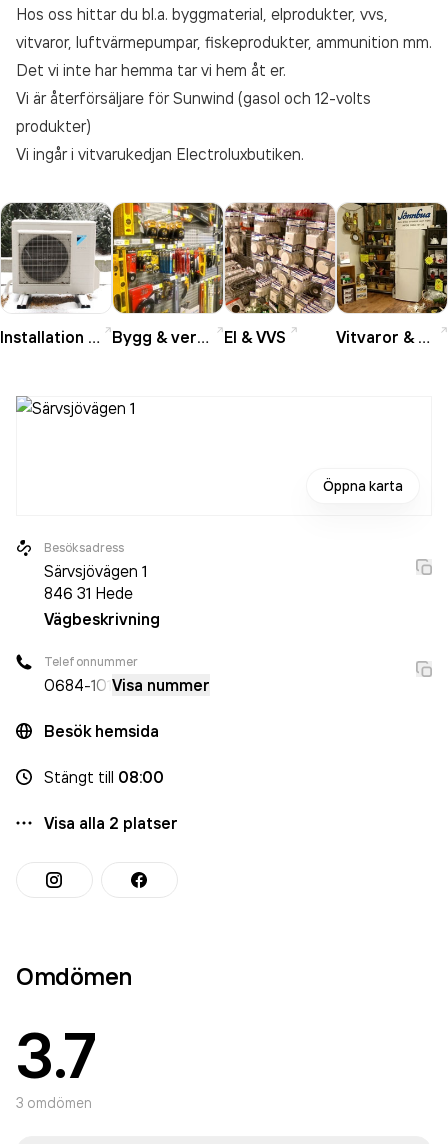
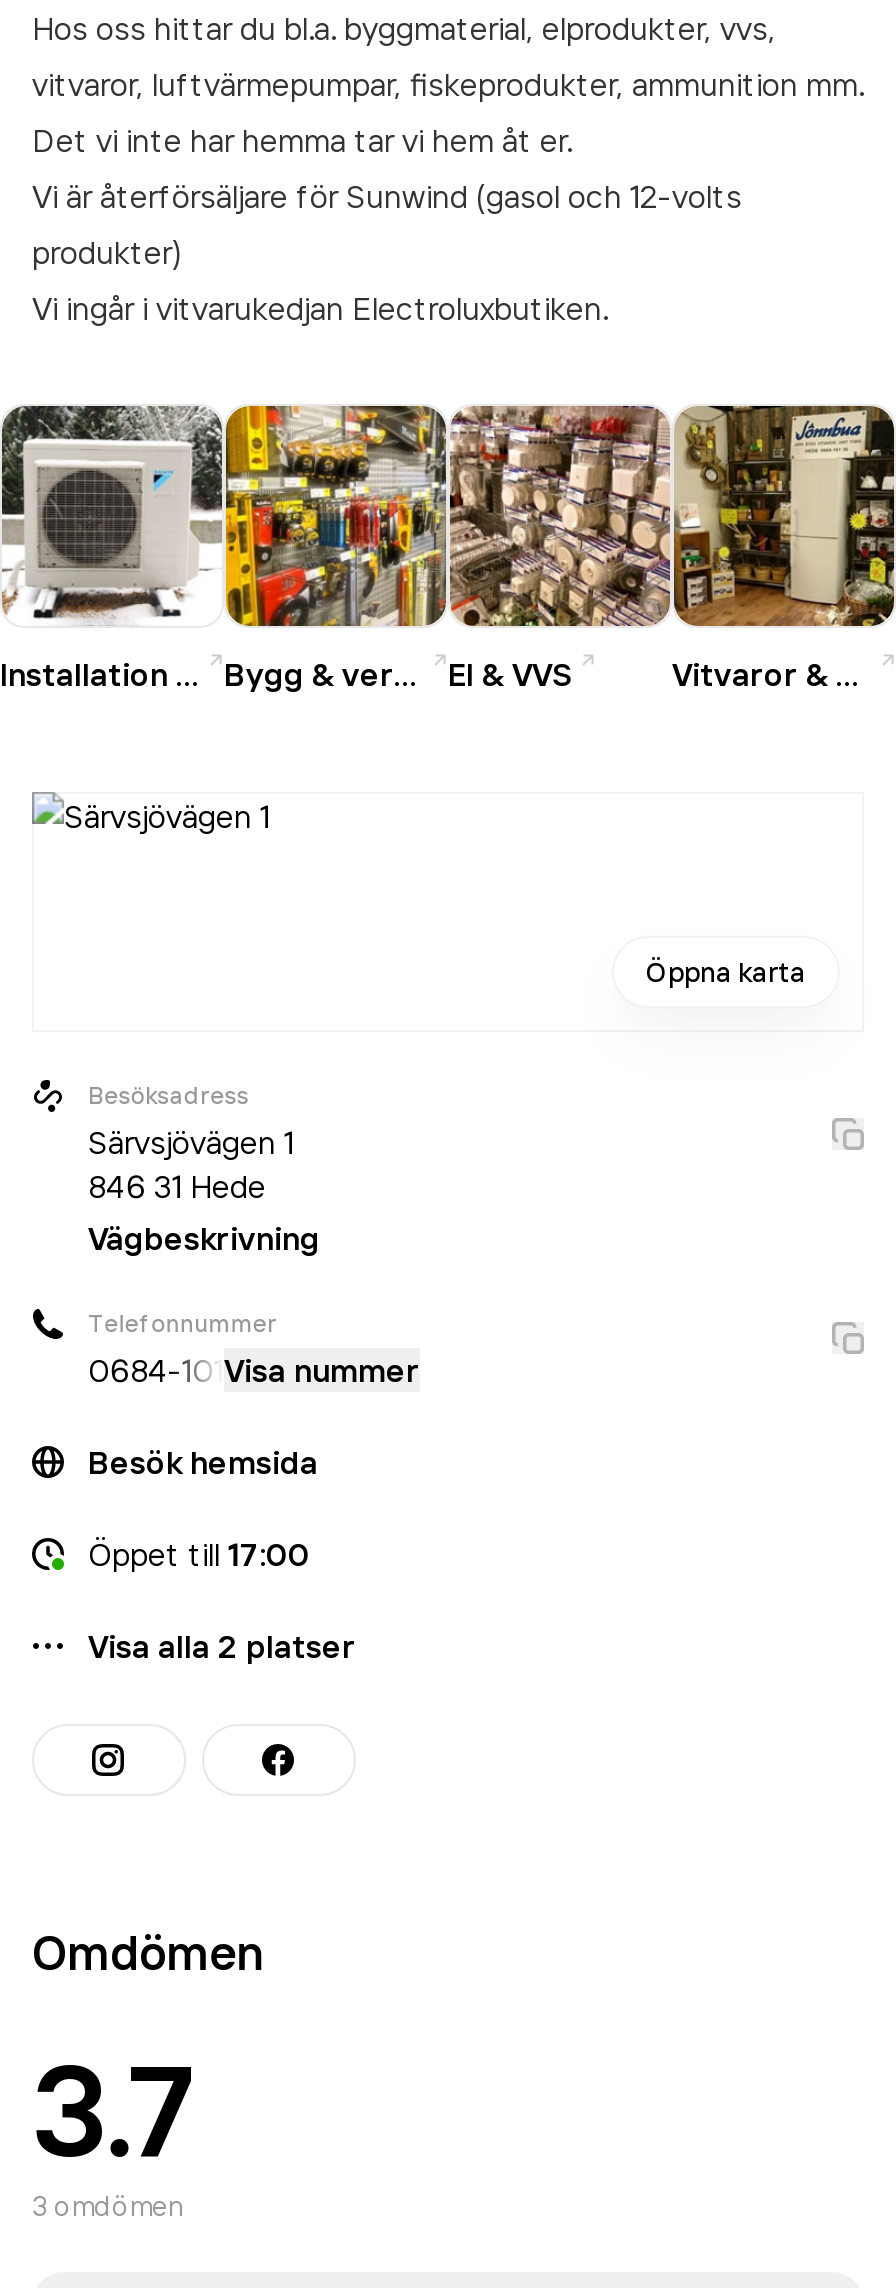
- Stängt till 08:00
+ Öppet till 17:00
